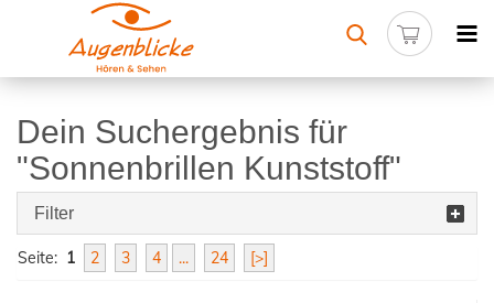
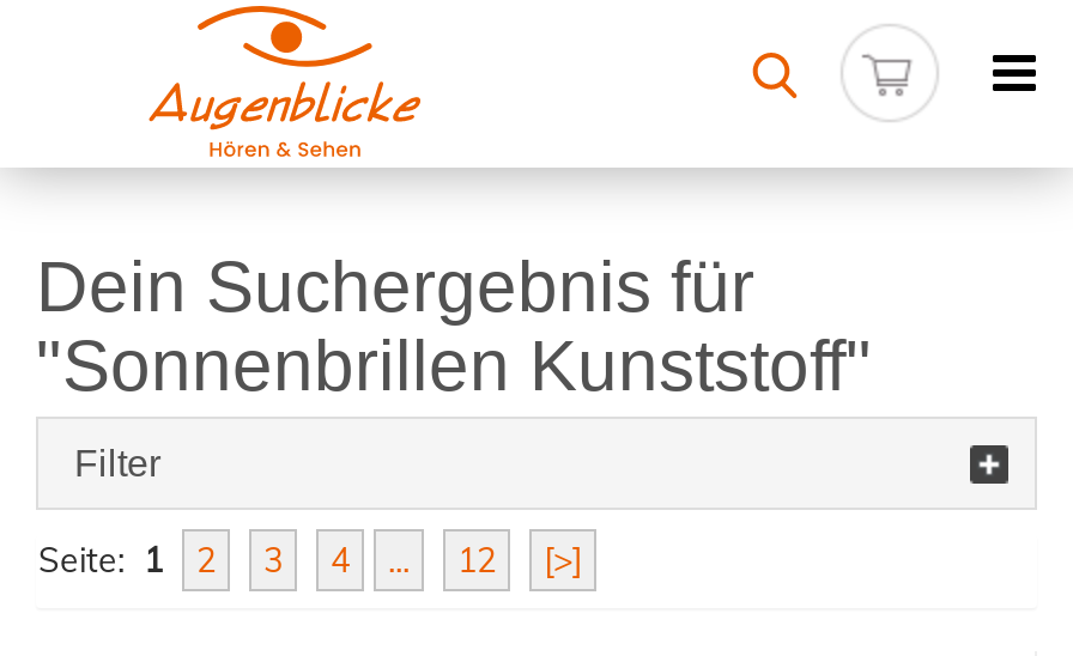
- 24
+ 12
